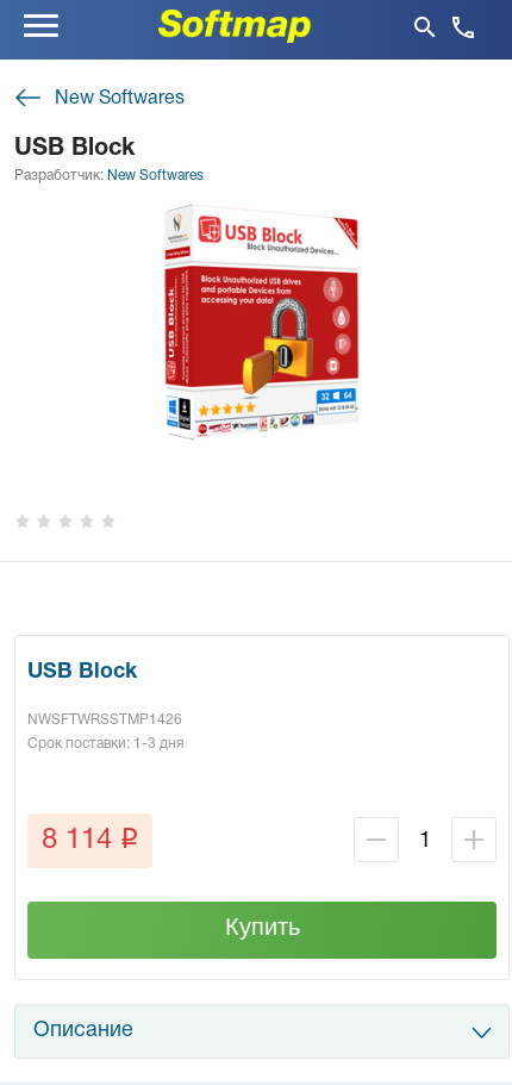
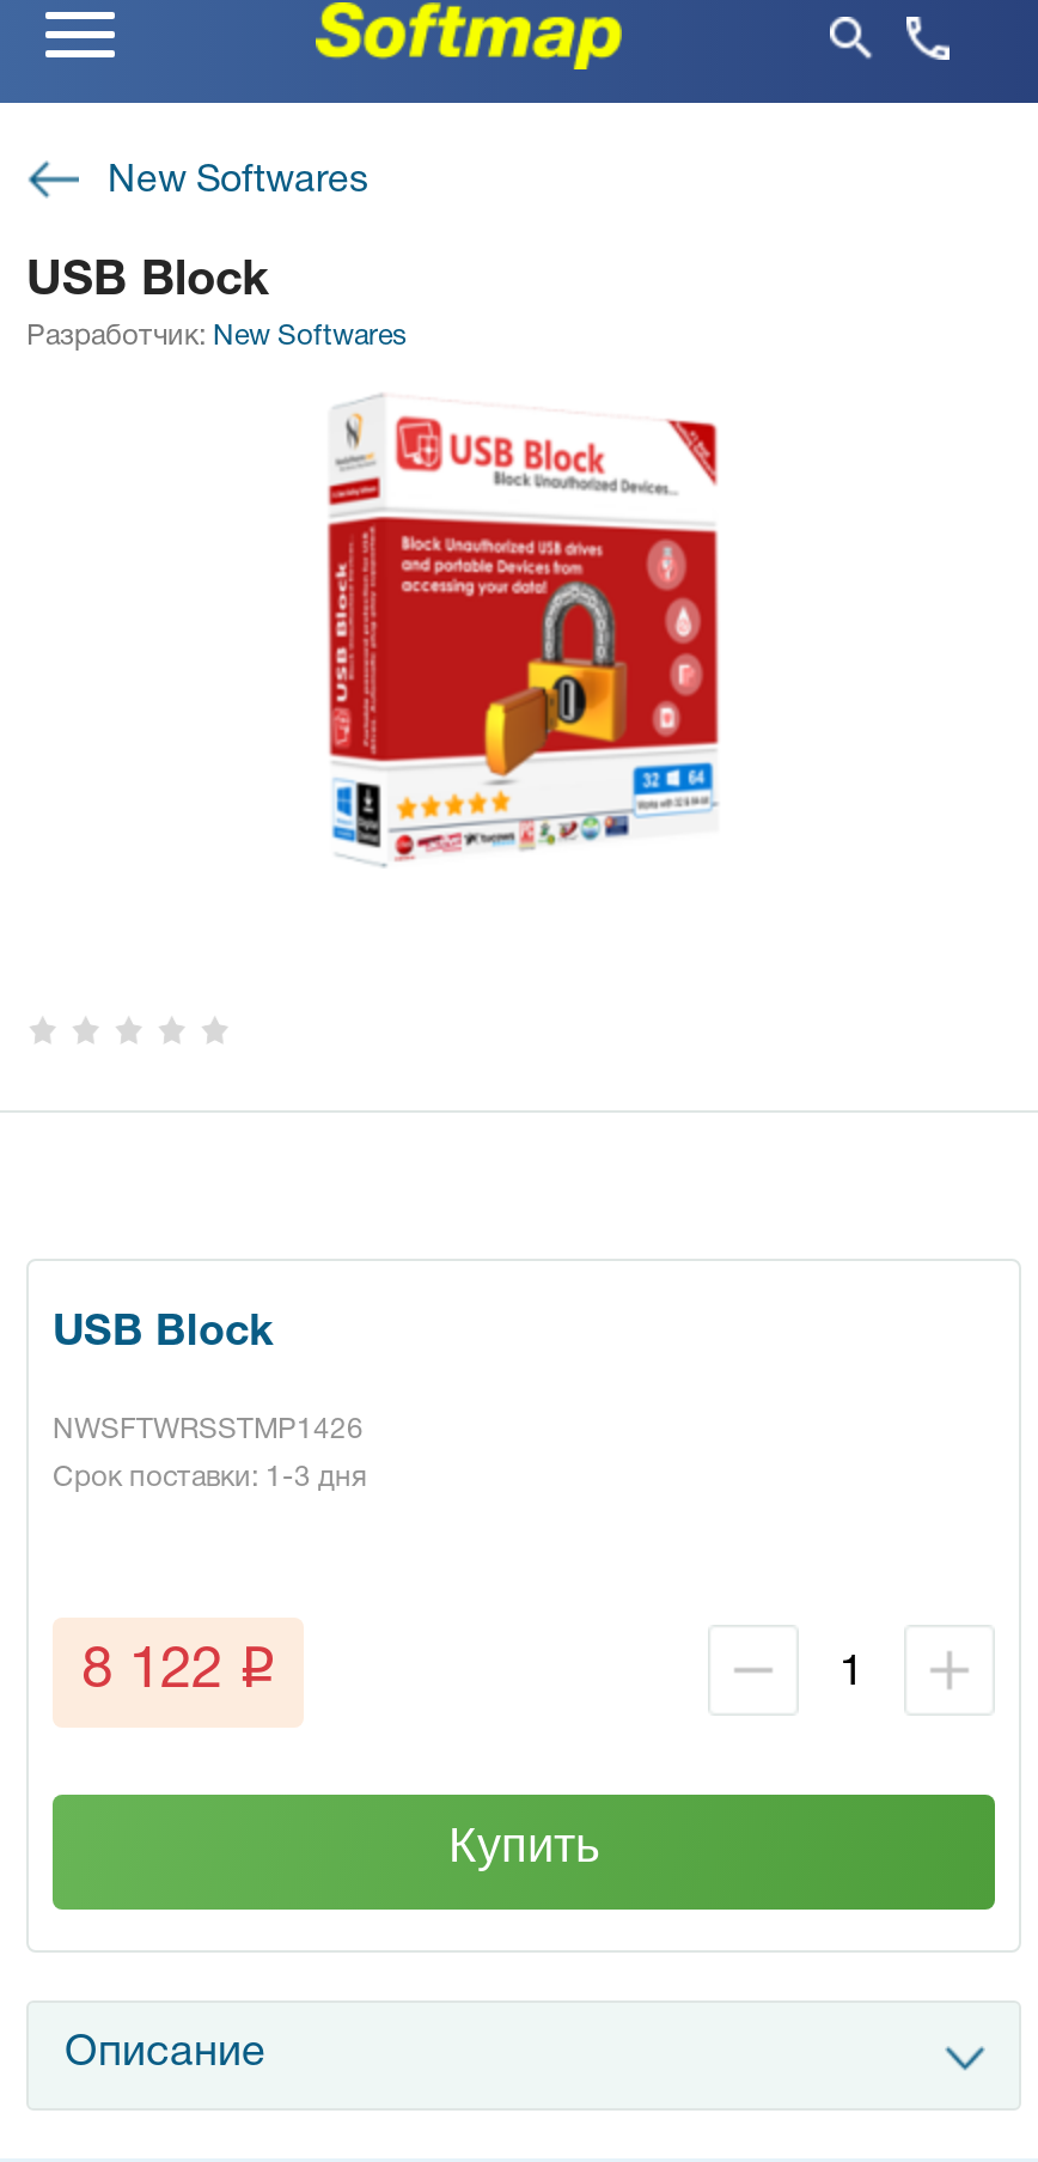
- 8 114 q
+ 8 122 q
